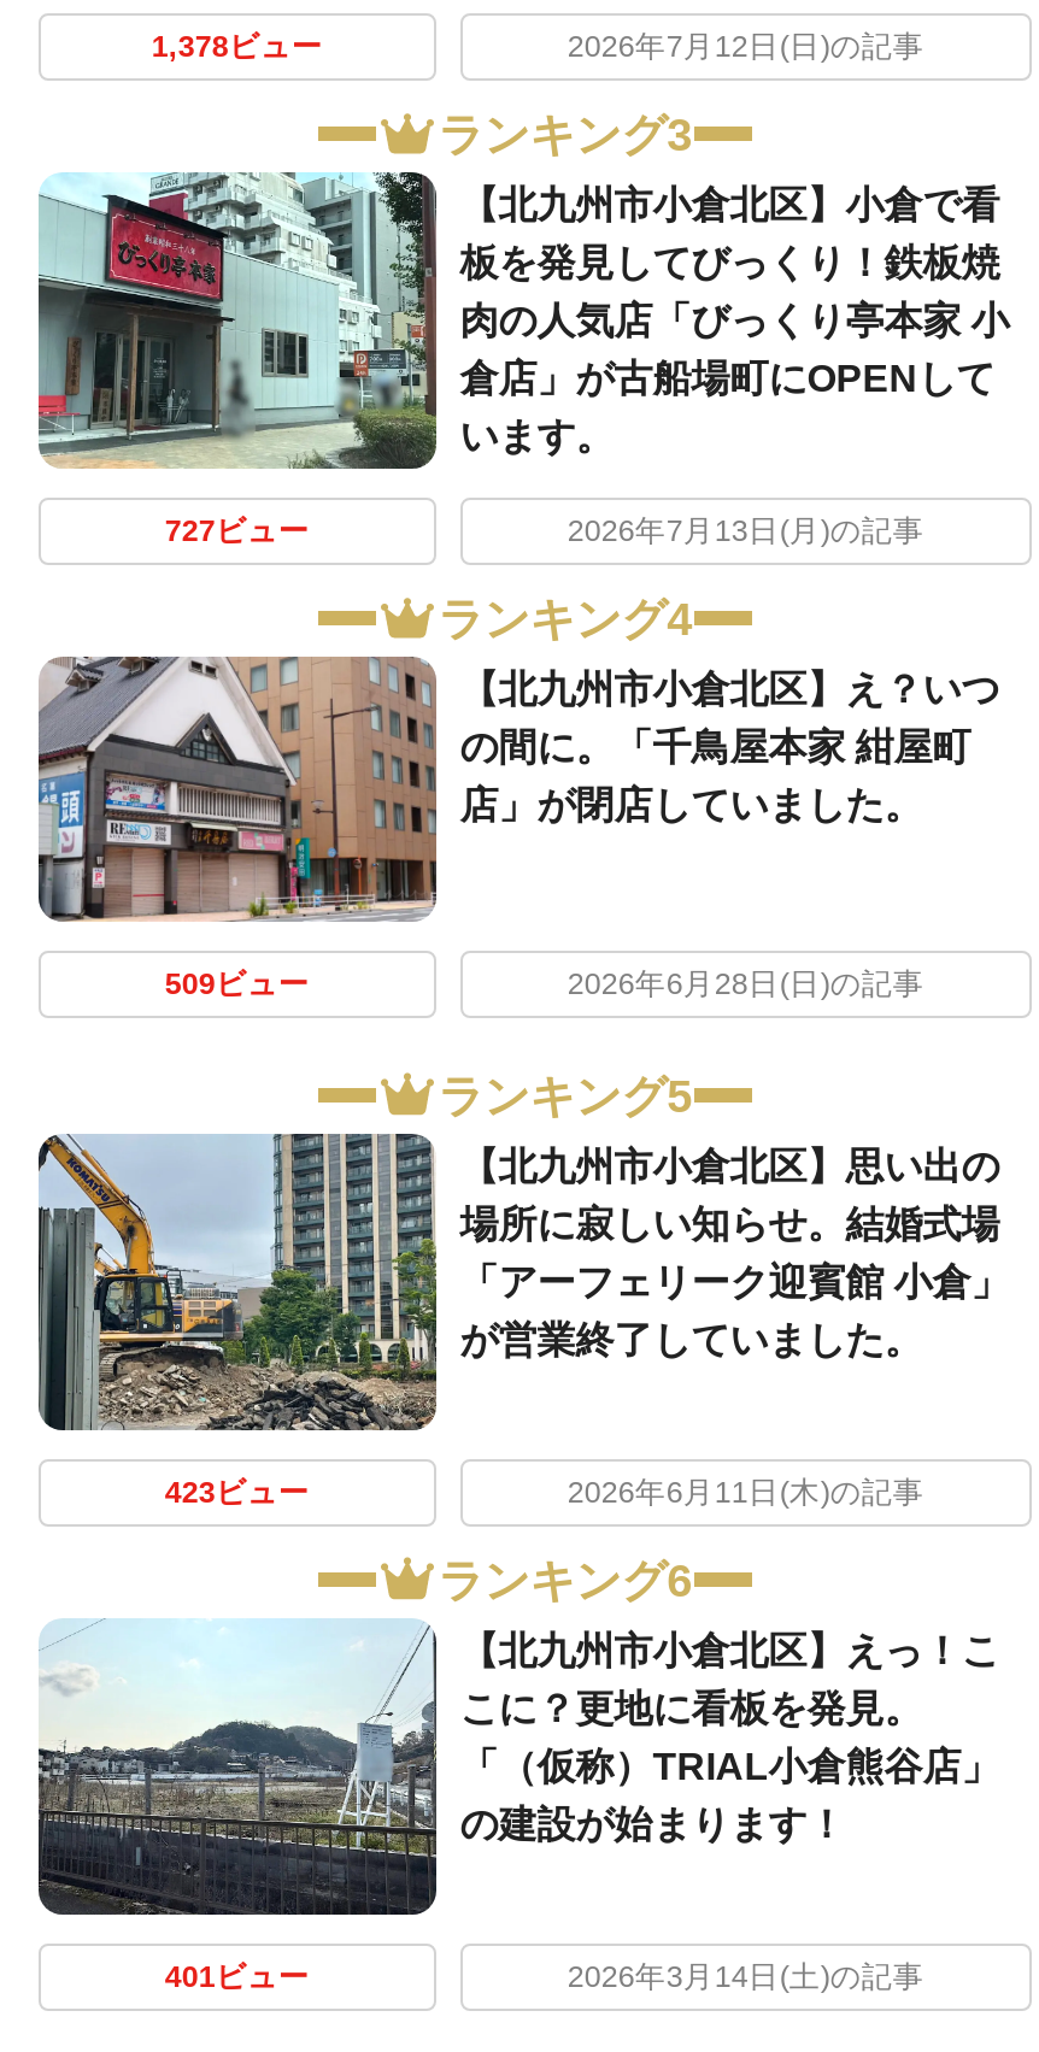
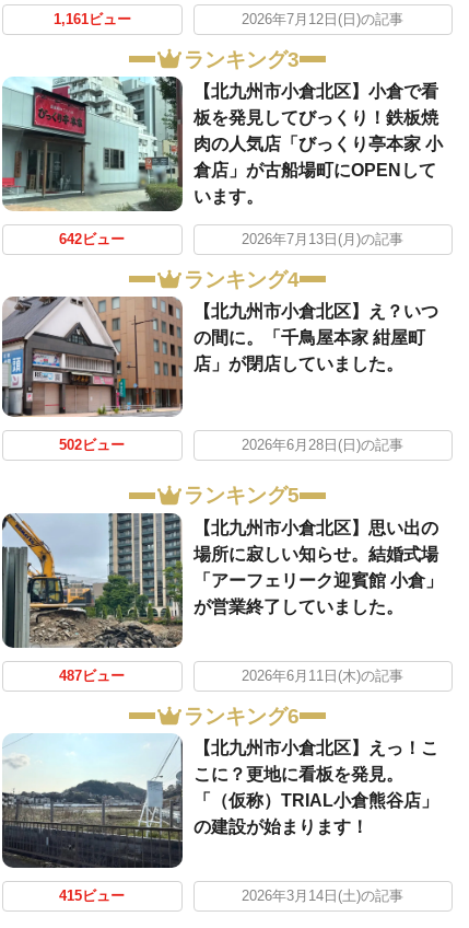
- 1,378ビュー
+ 1,161ビュー

- 727ビュー
+ 642ビュー

- 509ビュー
+ 502ビュー

- 423ビュー
+ 487ビュー

- 401ビュー
+ 415ビュー
